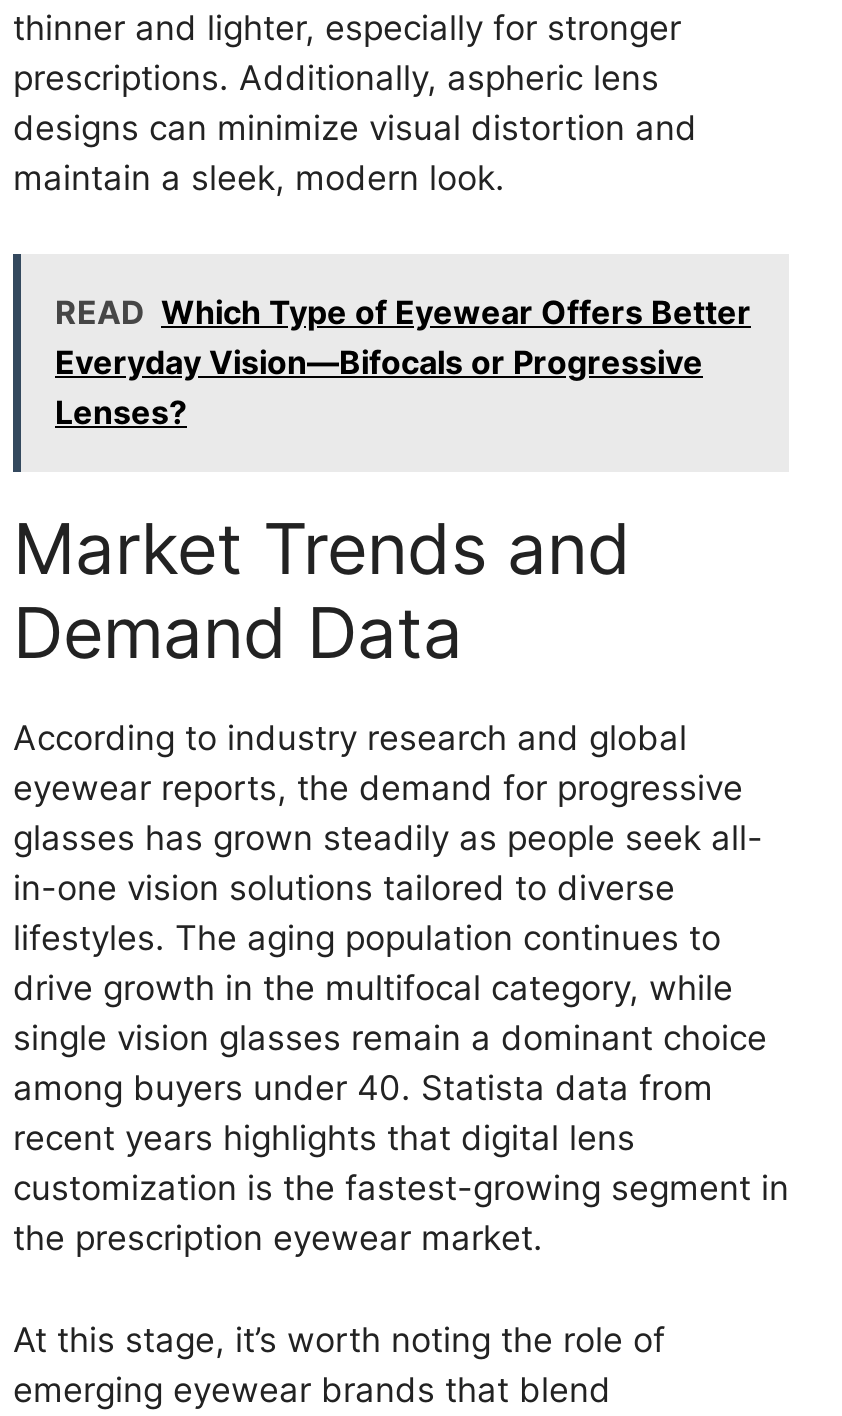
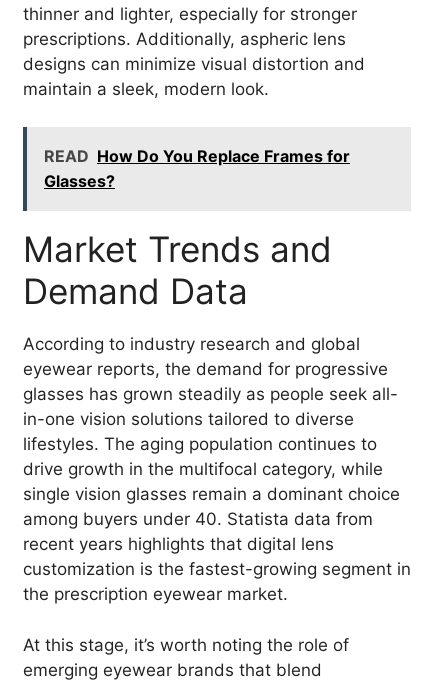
- READ Which Type of Eyewear Offers Better
- Everyday Vision—Bifocals or Progressive
- Lenses?
+ READ How Do You Replace Frames for
+ Glasses?
